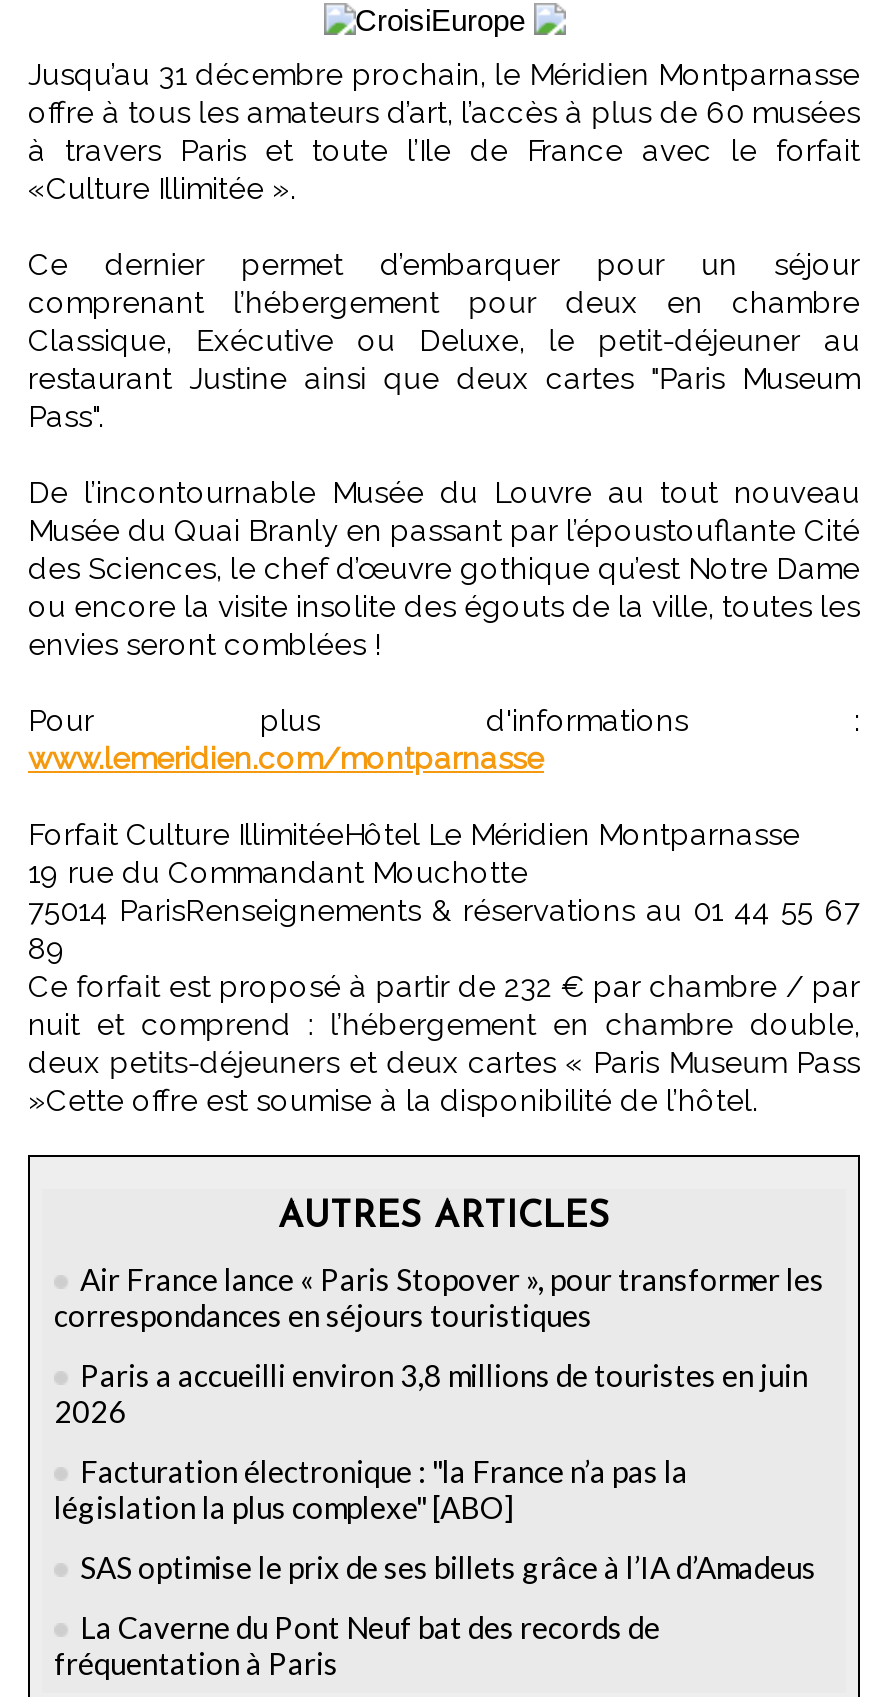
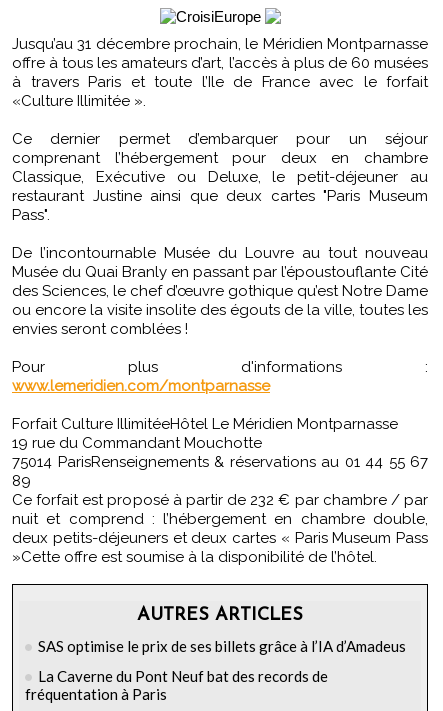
- Air France lance « Paris Stopover », pour transformer les
- correspondances en séjours touristiques
- Paris a accueilli environ 3,8 millions de touristes en juin
- 2026
- Facturation électronique : "la France n’a pas la
- législation la plus complexe" [ABO]
